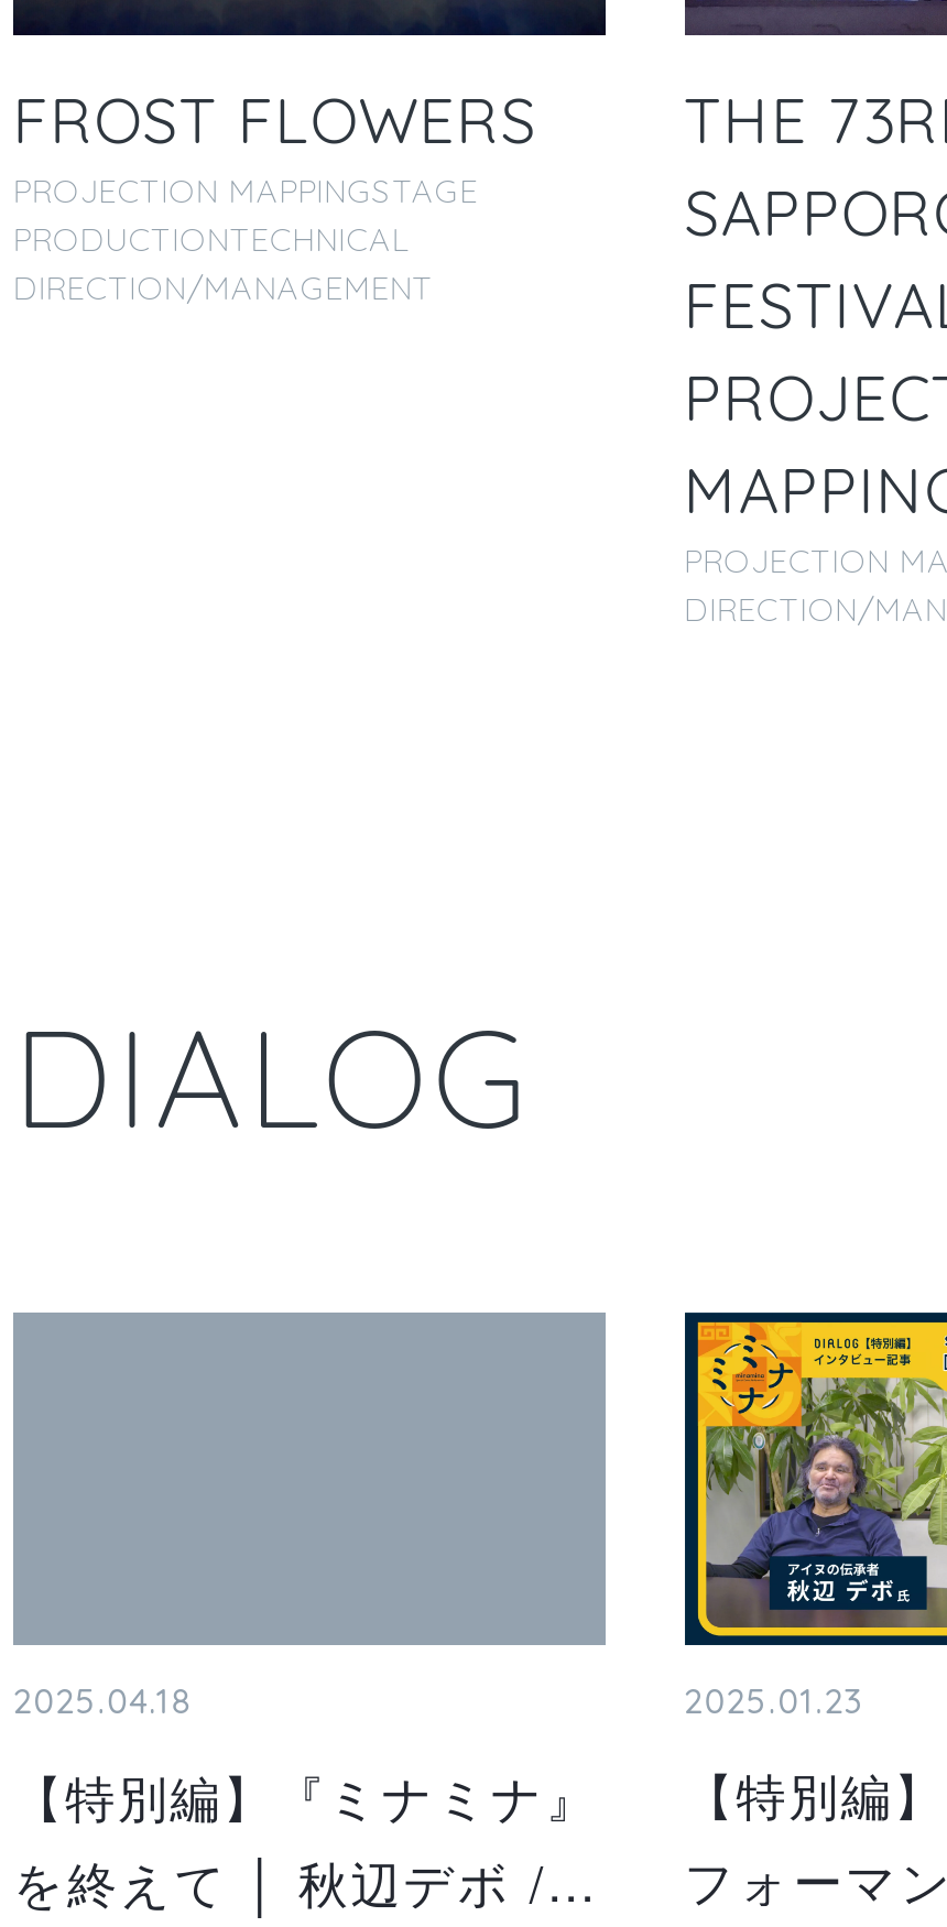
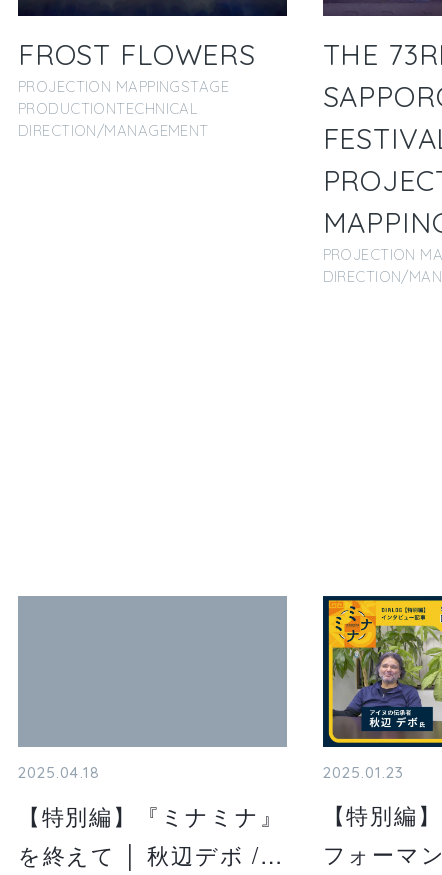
- DIA L OG
